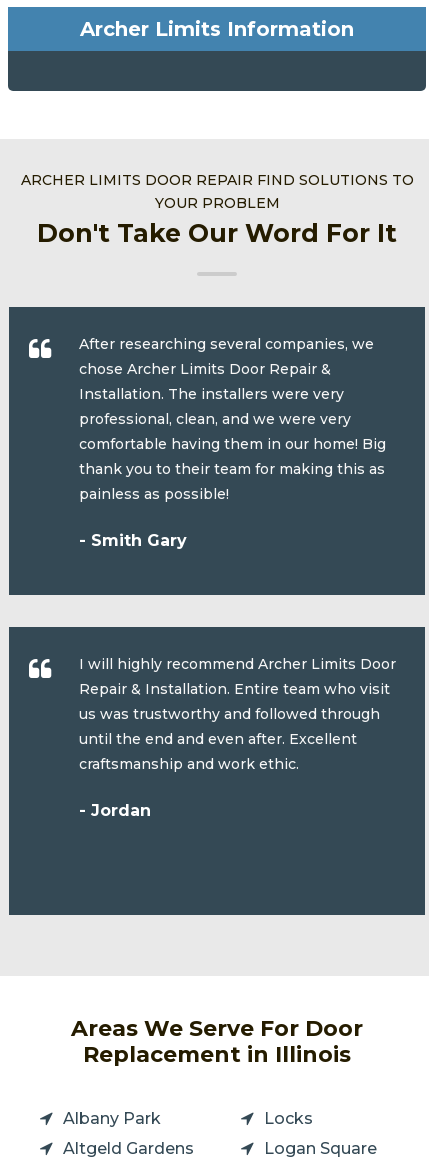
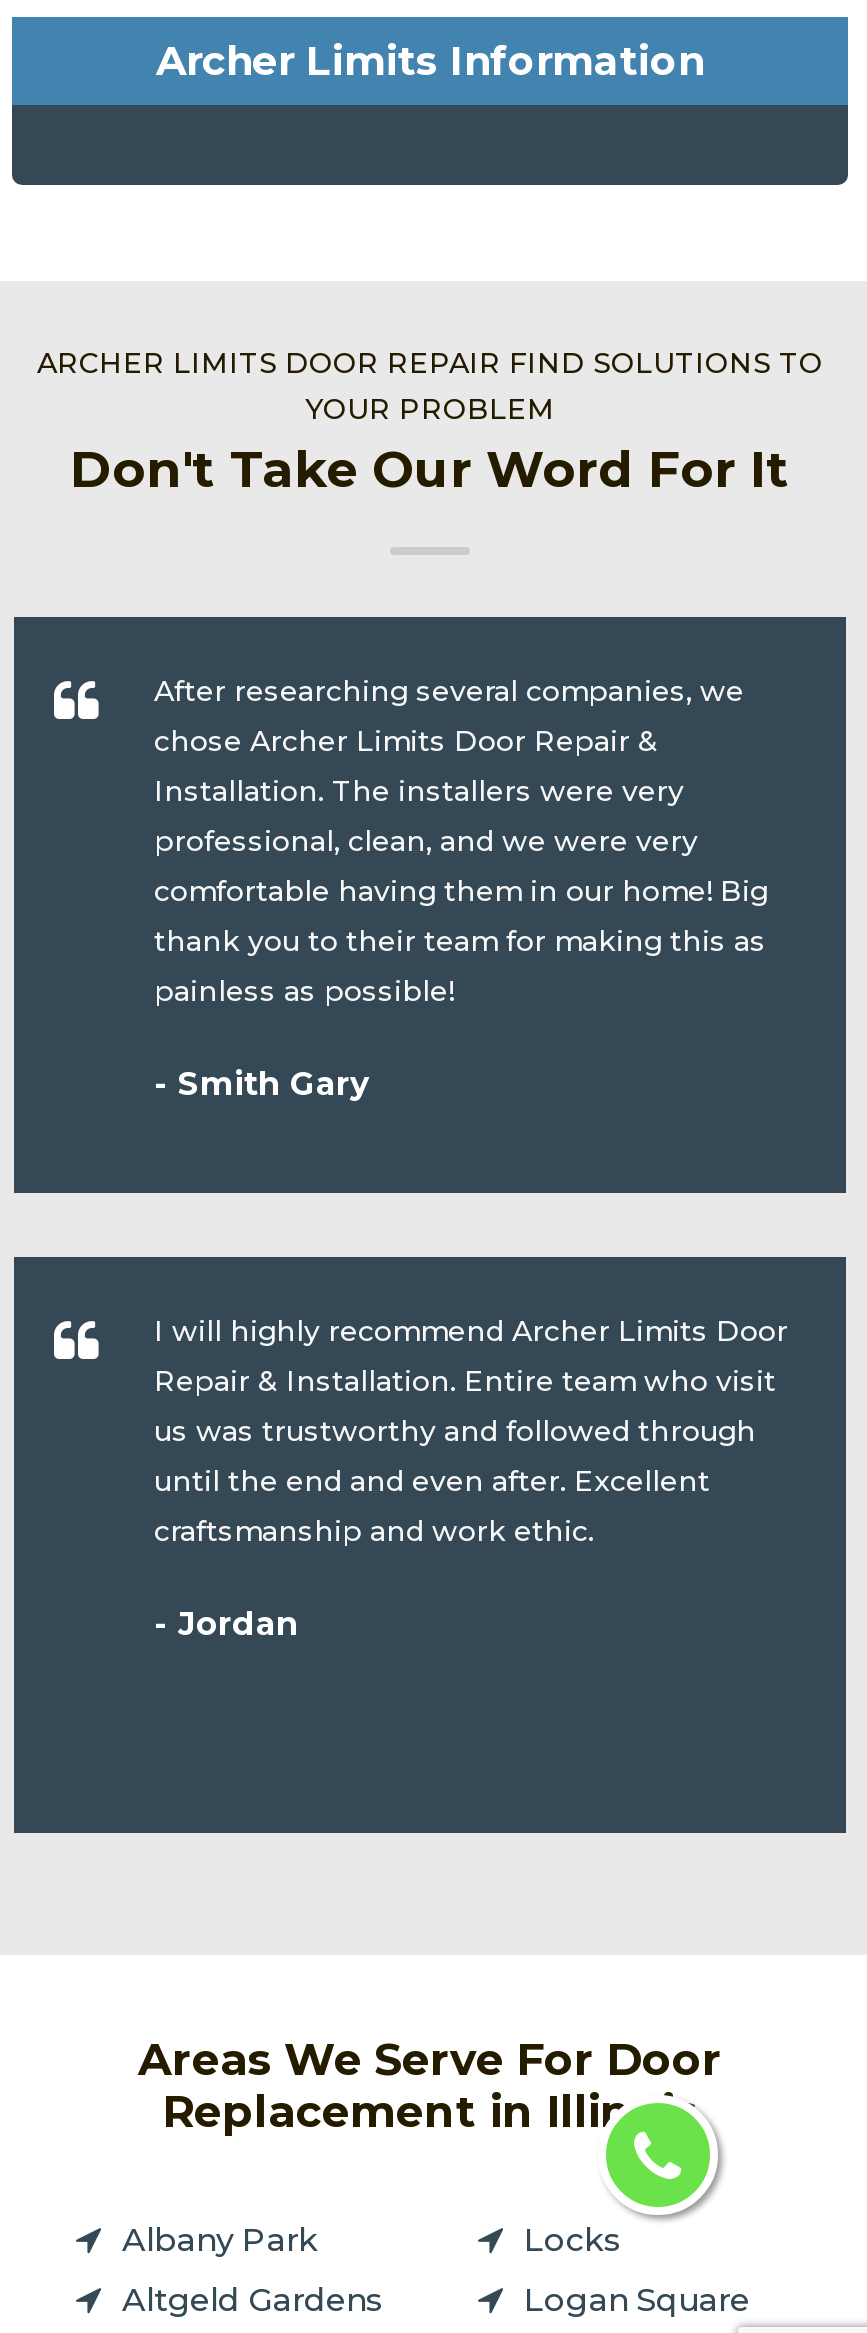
+ [image]
